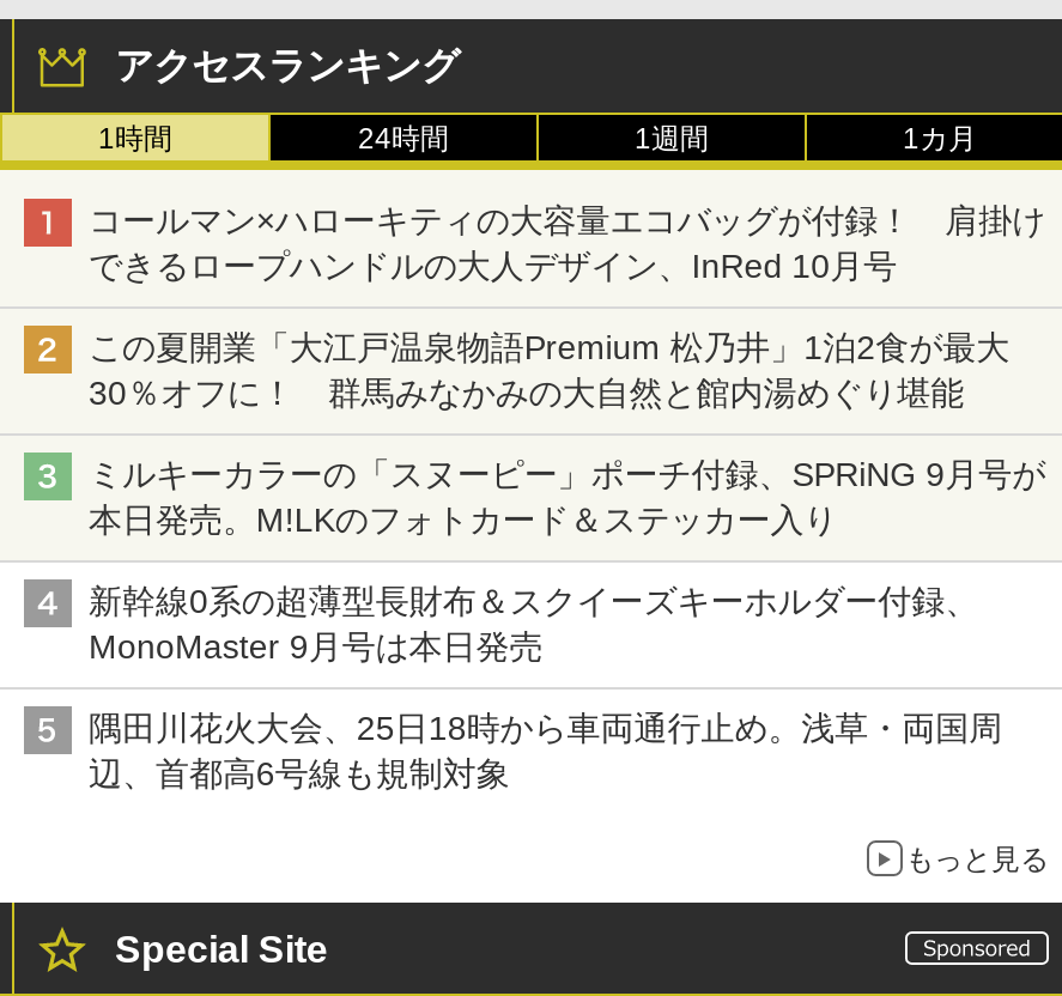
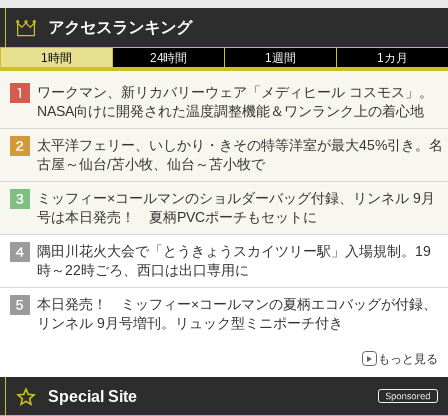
- コールマン×ハローキティの大容量エコバッグが付録！ 肩掛け
- できるロープハンドルの大人デザイン、InRed 10月号
+ ワークマン、新リカバリーウェア「メディヒール コスモス」。
+ NASA向けに開発された温度調整機能＆ワンランク上の着心地

- この夏開業「大江戸温泉物語Premium 松乃井」1泊2食が最大
- 30％オフに！ 群馬みなかみの大自然と館内湯めぐり堪能
+ 太平洋フェリー、いしかり・きその特等洋室が最大45%引き。名
+ 古屋～仙台/苫小牧、仙台～苫小牧で

- ミルキーカラーの「スヌーピー」ポーチ付録、SPRiNG 9月号が
- 本日発売。M!LKのフォトカード＆ステッカー入り
+ ミッフィー×コールマンのショルダーバッグ付録、リンネル 9月
+ 号は本日発売！ 夏柄PVCポーチもセットに

- 新幹線0系の超薄型長財布＆スクイーズキーホルダー付録、
- MonoMaster 9月号は本日発売
+ 隅田川花火大会で「とうきょうスカイツリー駅」入場規制。19
+ 時～22時ごろ、西口は出口専用に

- 隅田川花火大会、25日18時から車両通行止め。浅草・両国周
- 辺、首都高6号線も規制対象
+ 本日発売！ ミッフィー×コールマンの夏柄エコバッグが付録、
+ リンネル 9月号増刊。リュック型ミニポーチ付き
